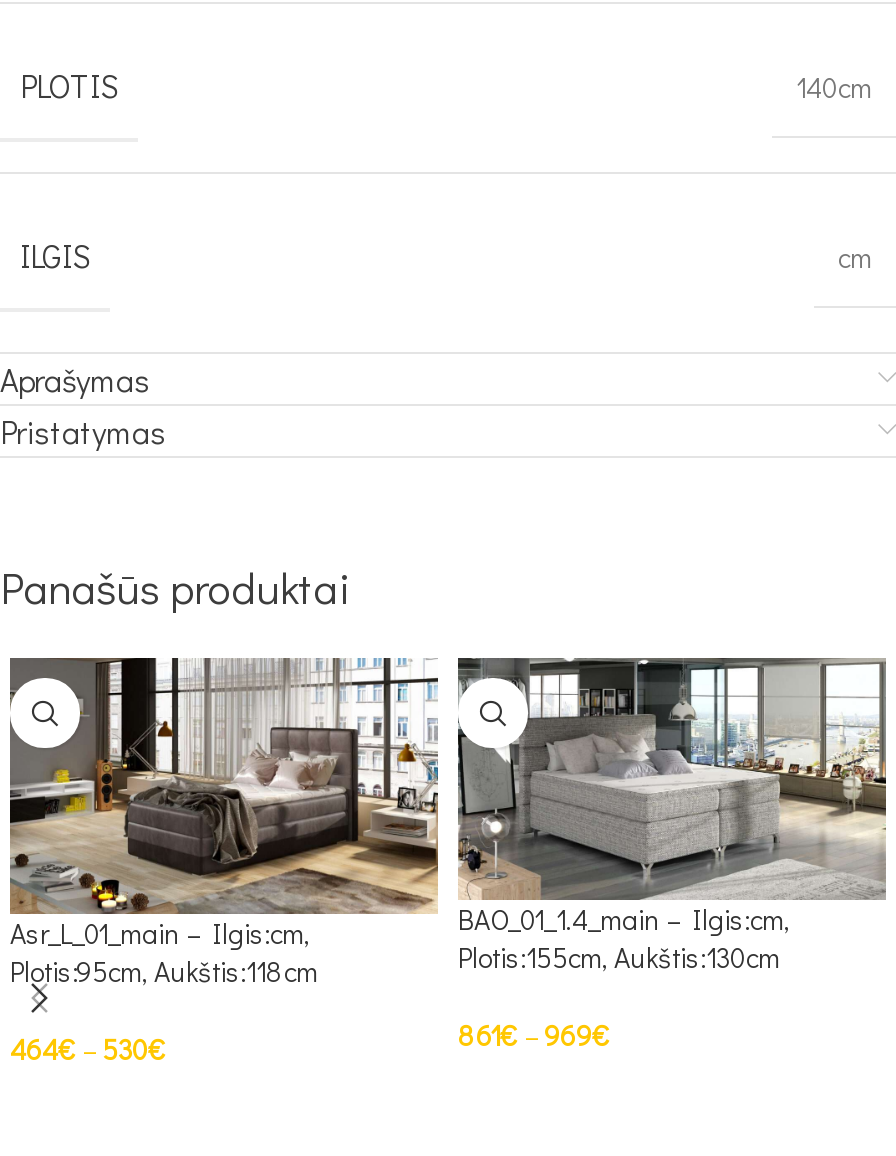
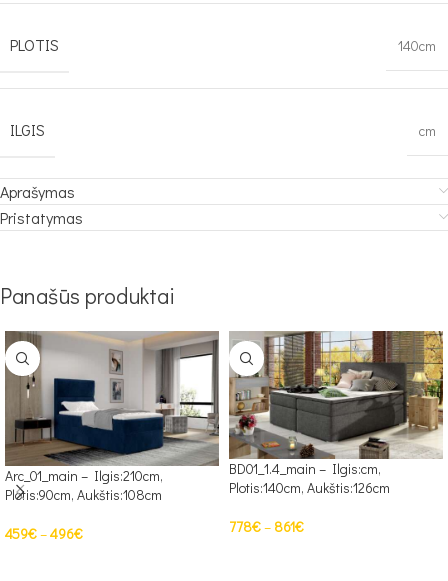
- [image]
- Asr_L_01_main – Ilgis:cm,
- Plotis:95cm, Aukštis:118cm
+ [image]
+ Arc_01_main – Ilgis:210cm,
+ Plotis:90cm, Aukštis:108cm

- [image]
- BAO_01_1.4_main – Ilgis:cm,
- Plotis:155cm, Aukštis:130cm
+ [image]
+ BD01_1.4_main – Ilgis:cm,
+ Plotis:140cm, Aukštis:126cm

- 861€ – 969€
+ 778€ – 861€

- 464€ – 530€
+ 459€ – 496€
